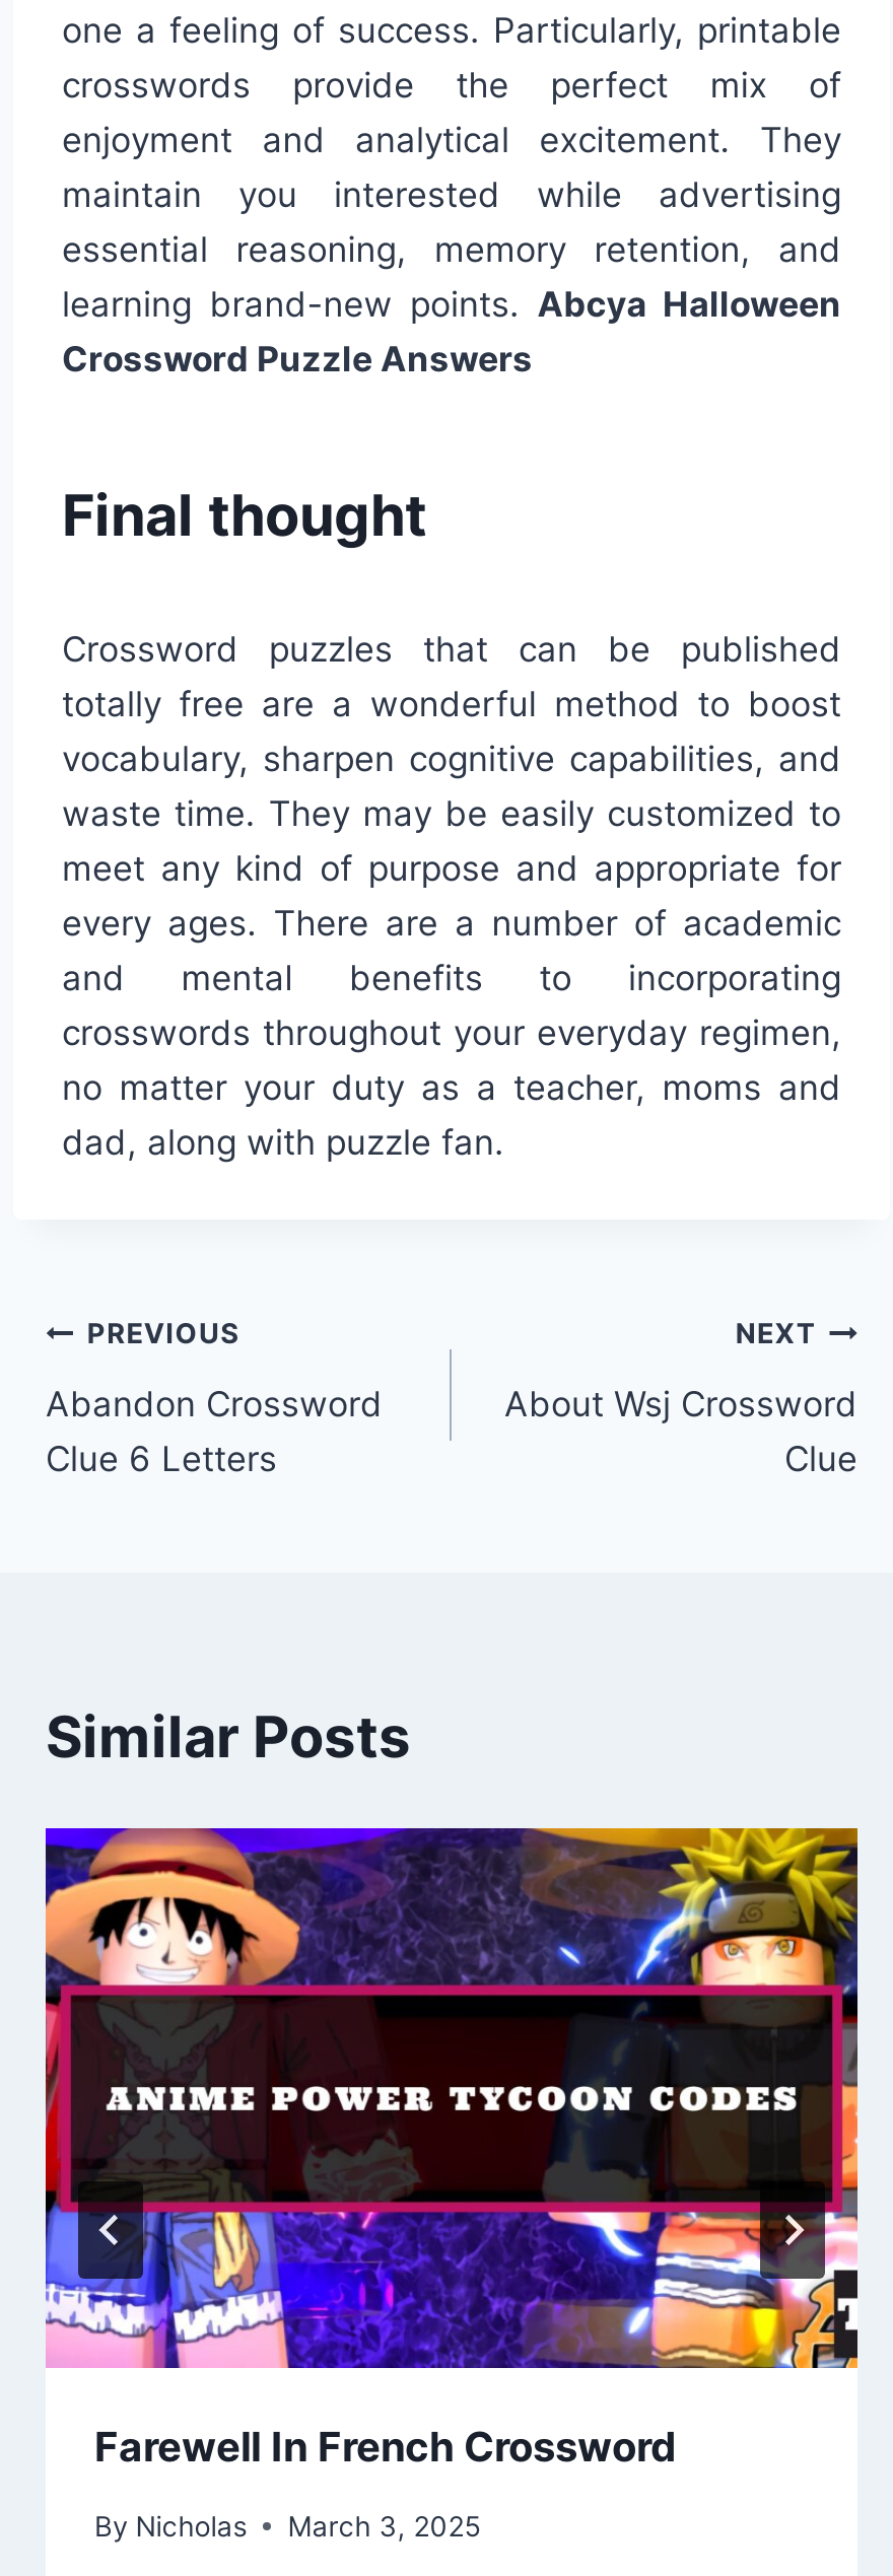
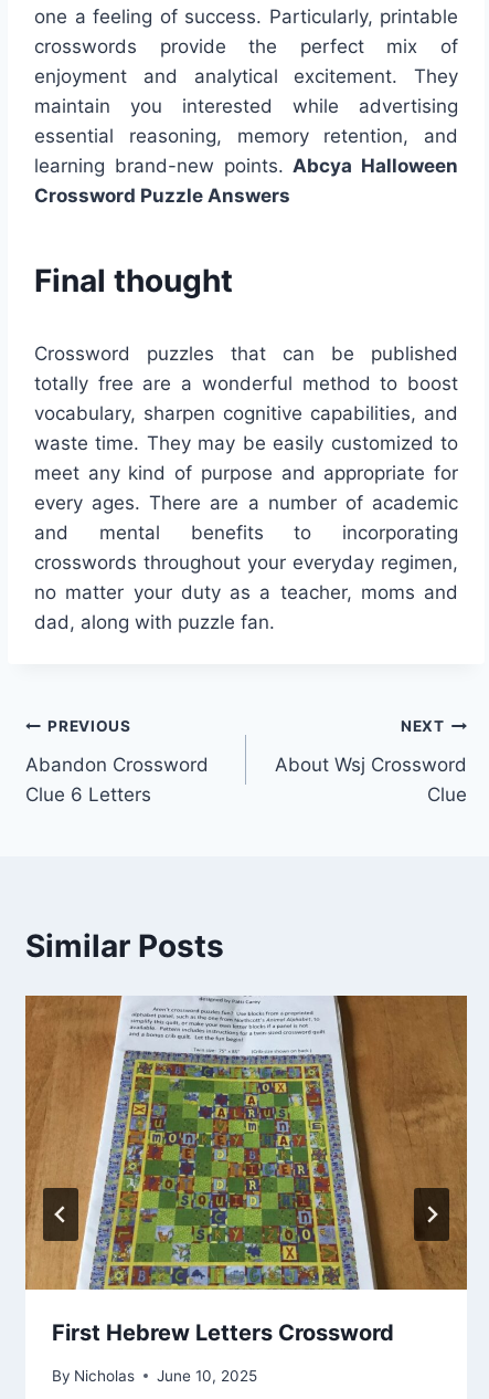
- [image]
- Farewell In French Crossword
+ [image]
+ First Hebrew Letters Crossword

- By Nicholas March 3, 2025
+ By Nicholas June 10, 2025
